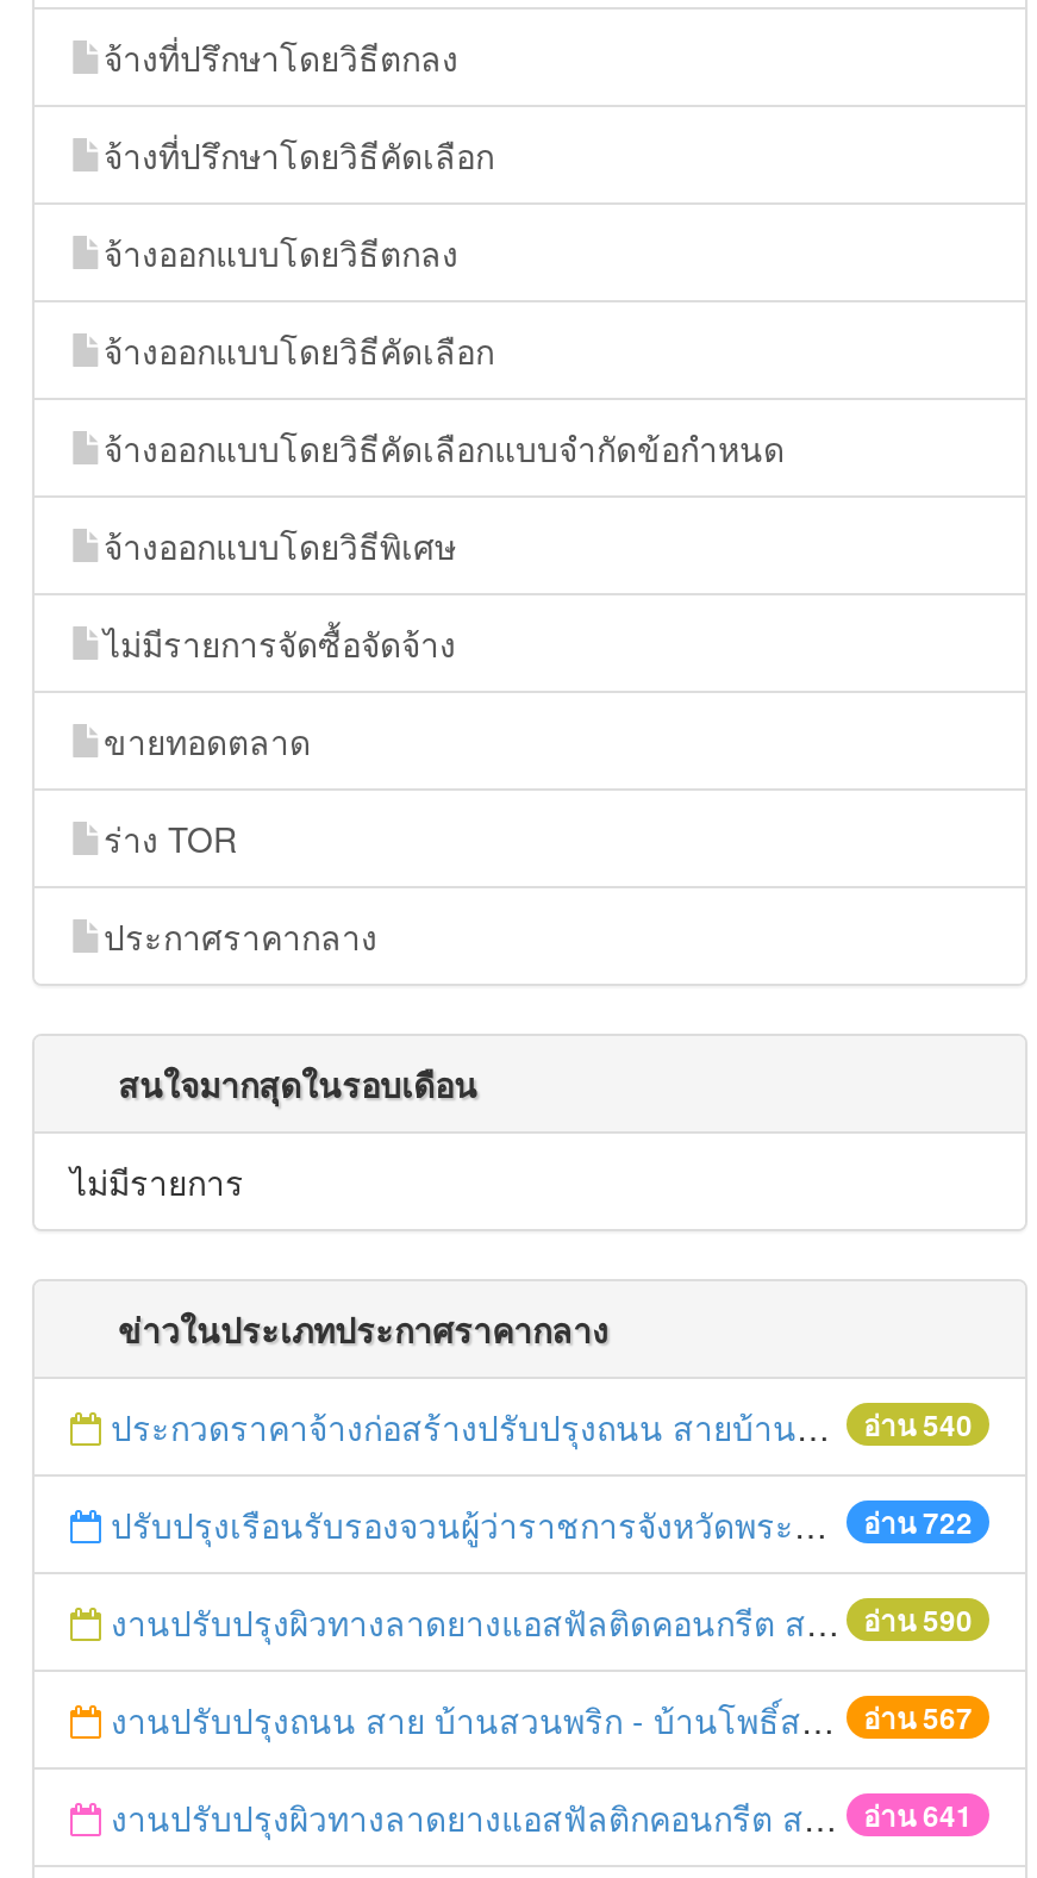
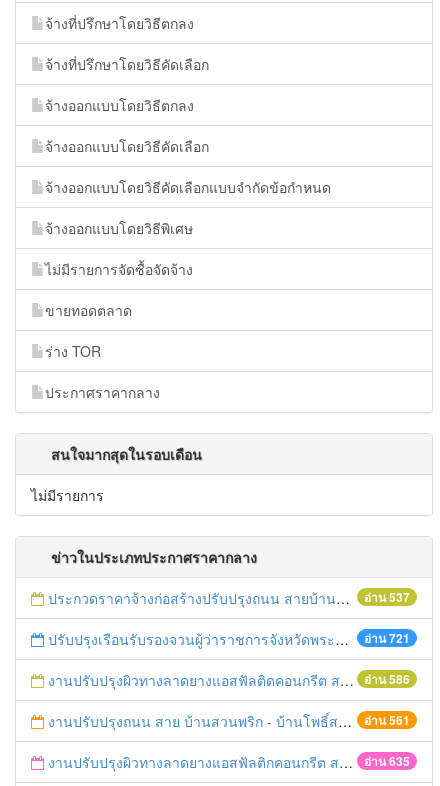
- อ่าน 540
+ อ่าน 537

- อ่าน 722
+ อ่าน 721

- อ่าน 590
+ อ่าน 586

- อ่าน 567
+ อ่าน 561

- อ่าน 641
+ อ่าน 635
